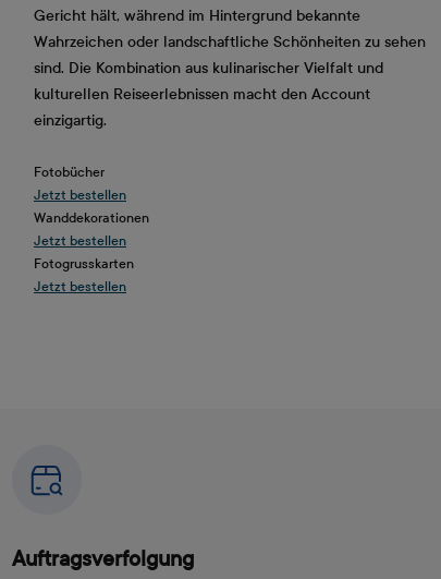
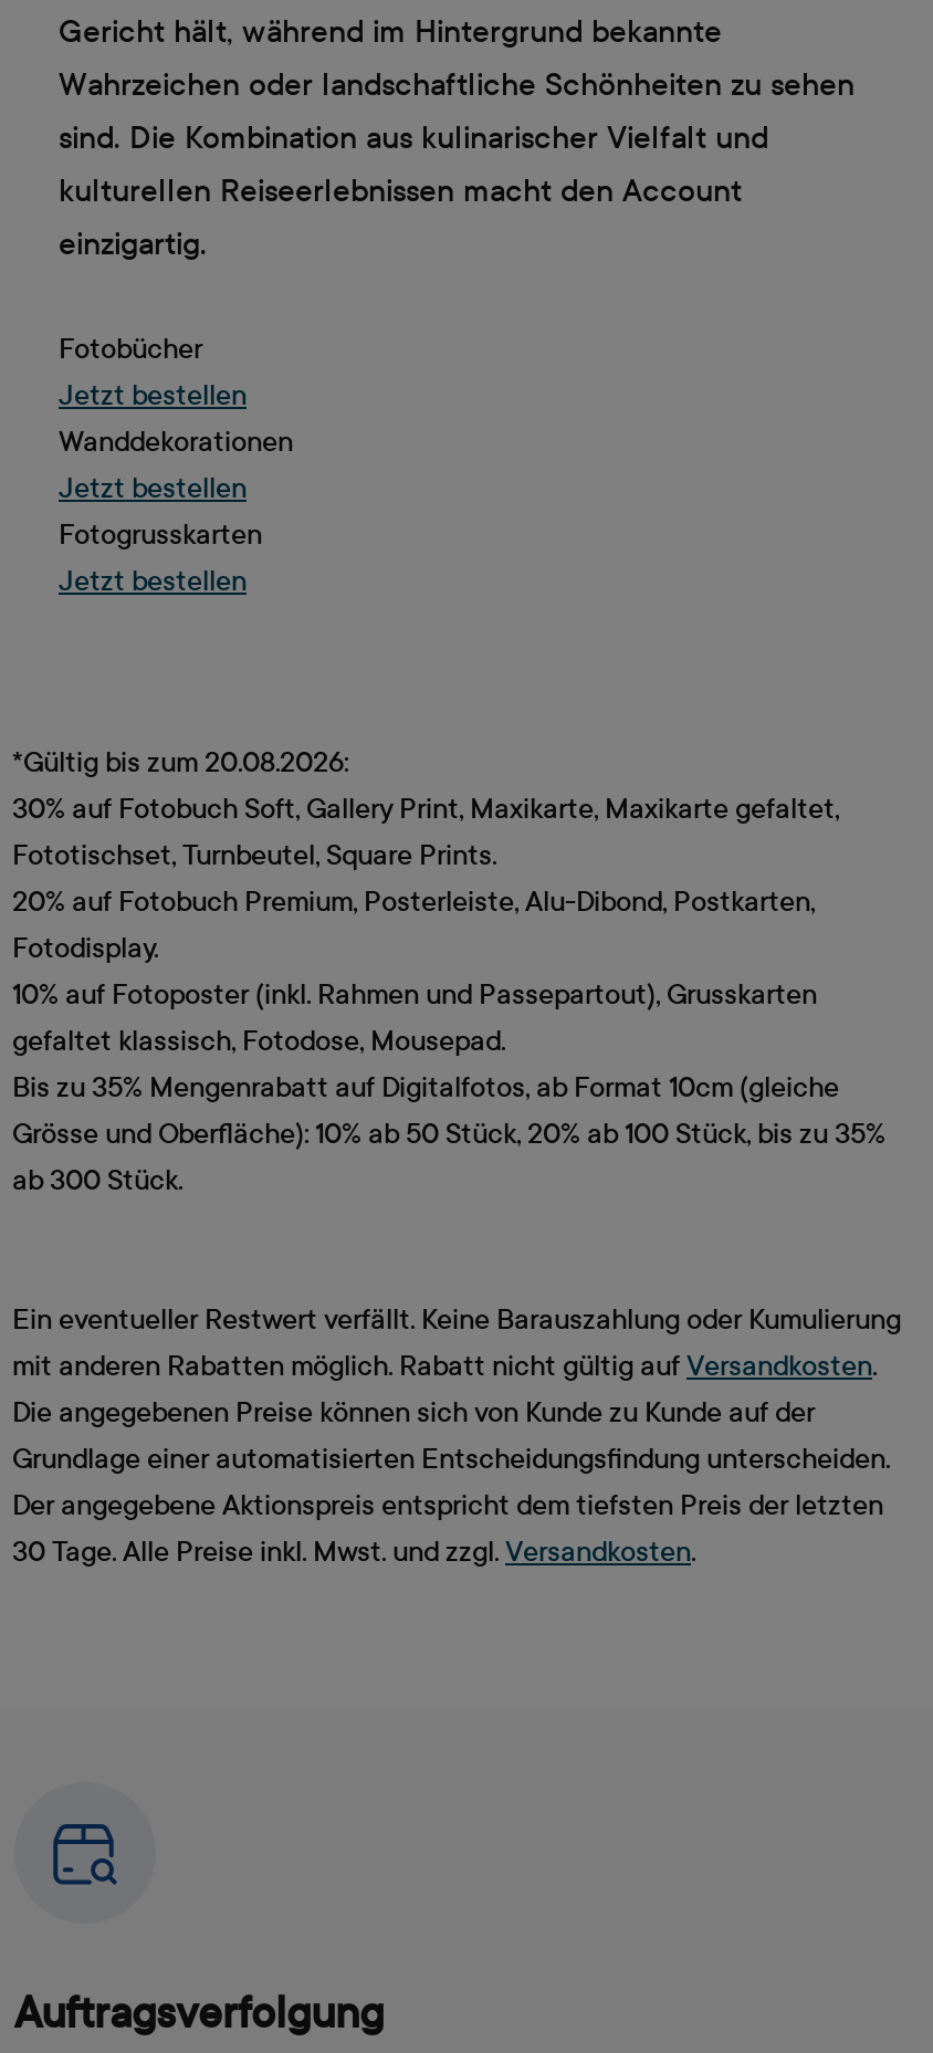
+ *Gültig bis zum 20.08.2026:
+ 30% auf Fotobuch Soft, Gallery Print, Maxikarte, Maxikarte gefaltet,
+ Fototischset, Turnbeutel, Square Prints.
+ 20% auf Fotobuch Premium, Posterleiste, Alu-Dibond, Postkarten,
+ Fotodisplay.
+ 10% auf Fotoposter (inkl. Rahmen und Passepartout), Grusskarten
+ gefaltet klassisch, Fotodose, Mousepad.
+ Bis zu 35% Mengenrabatt auf Digitalfotos, ab Format 10cm (gleiche
+ Grösse und Oberfläche): 10% ab 50 Stück, 20% ab 100 Stück, bis zu 35%
+ ab 300 Stück.

+ Ein eventueller Restwert verfällt. Keine Barauszahlung oder Kumulierung
+ mit anderen Rabatten möglich. Rabatt nicht gültig auf Versandkosten
+ Die angegebenen Preise können sich von Kunde zu Kunde auf der
+ Grundlage einer automatisierten Entscheidungsfindung unterscheiden.
+ Der angegebene Aktionspreis entspricht dem tiefsten Preis der letzten
+ 30 Tage. Alle Preise inkl. Mwst. und zzgl. Versandkosten
